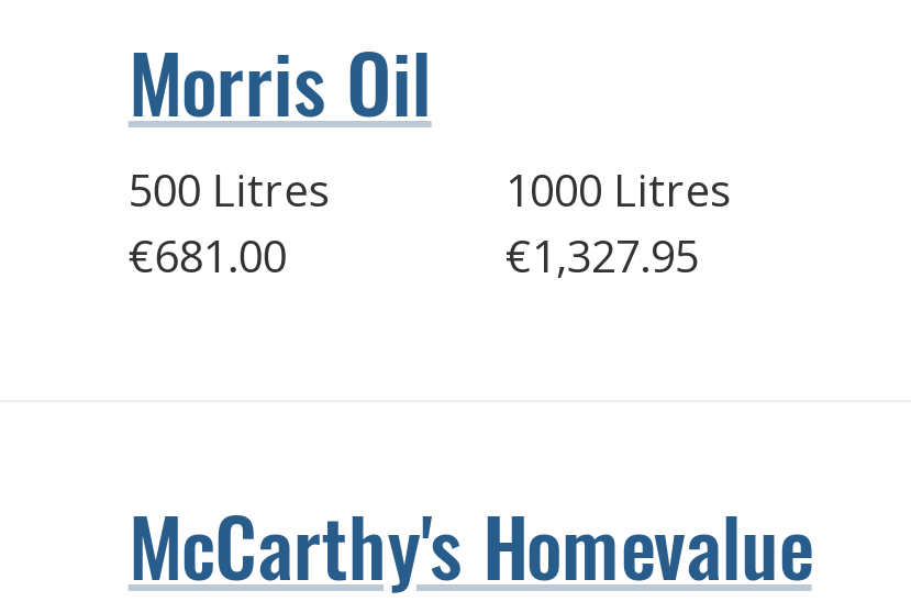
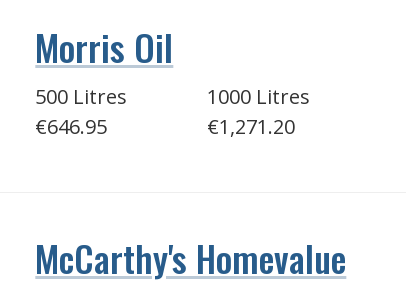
- €681.00
+ €646.95

- €1,327.95
+ €1,271.20
